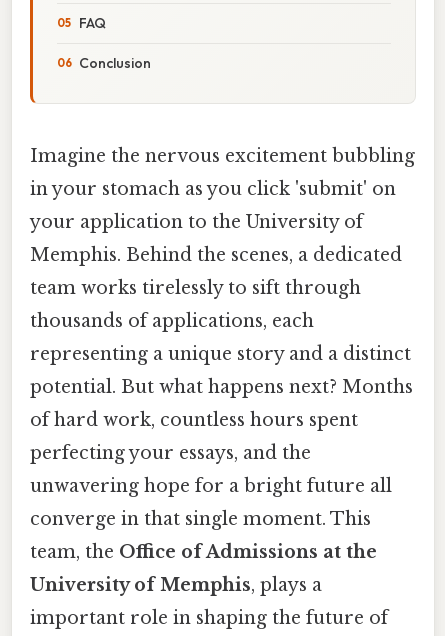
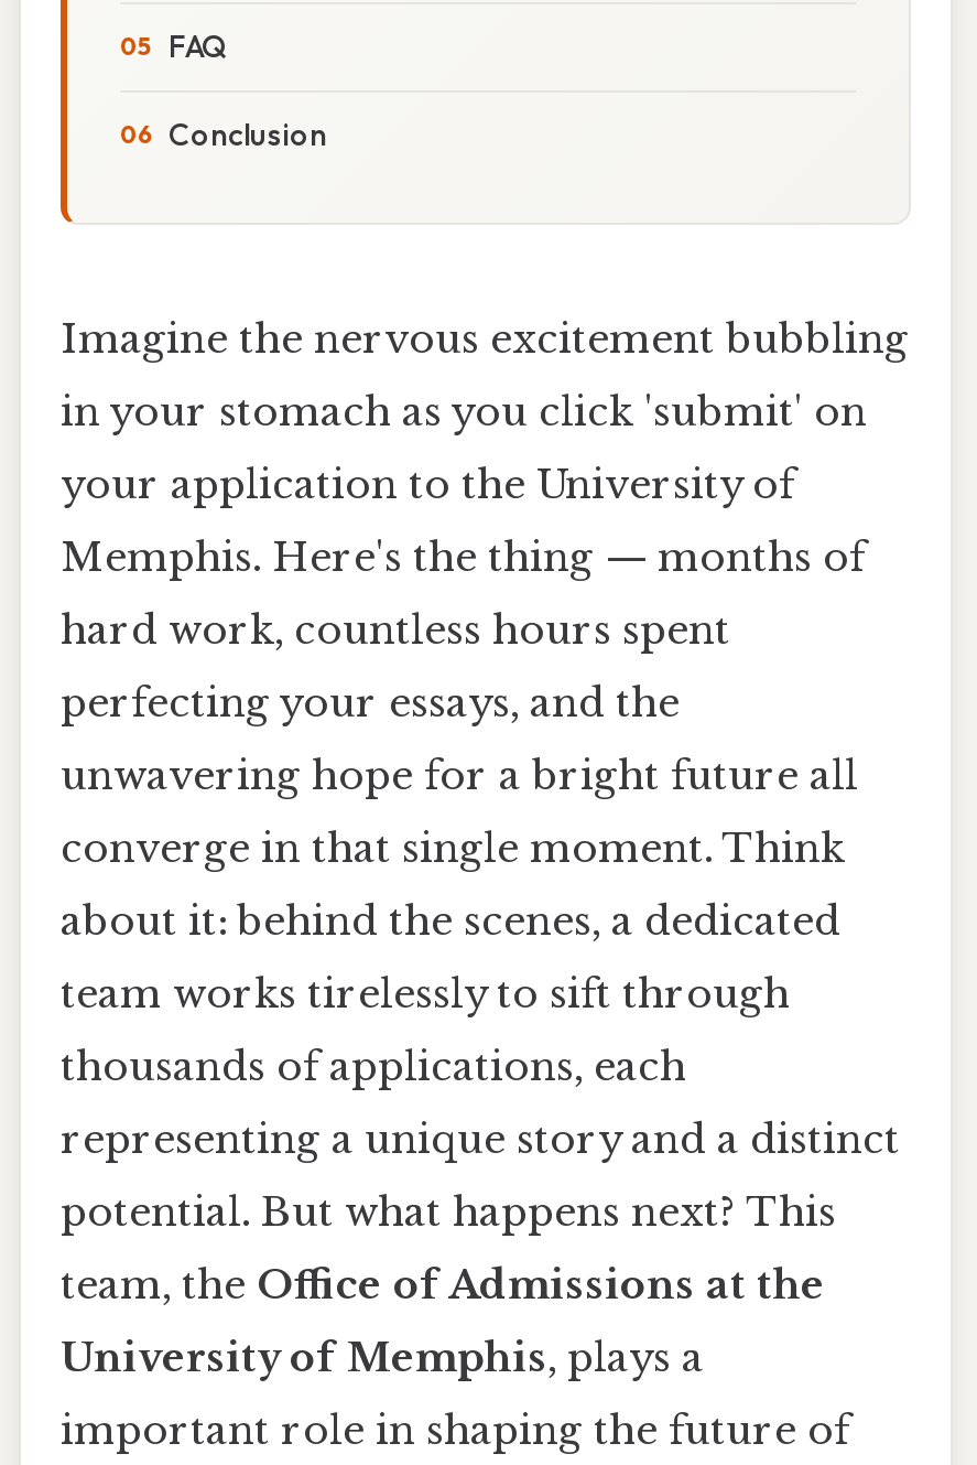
- Memphis. Behind the scenes, a dedicated
+ Memphis. Here's the thing — months of
+ hard work, countless hours spent
+ converge in that single moment. Think
+ about it: behind the scenes, a dedicated

moved down: team works tirelessly to sift through | thousands of applications, each | representing a unique story and a distinct

- potential. But what happens next? Months
- of hard work, countless hours spent
- converge in that single moment. This
+ potential. But what happens next? This

moved up: perfecting your essays, and the | unwavering hope for a bright future all
